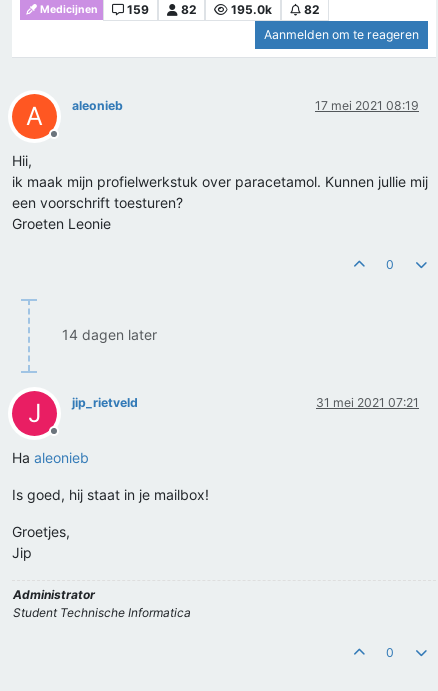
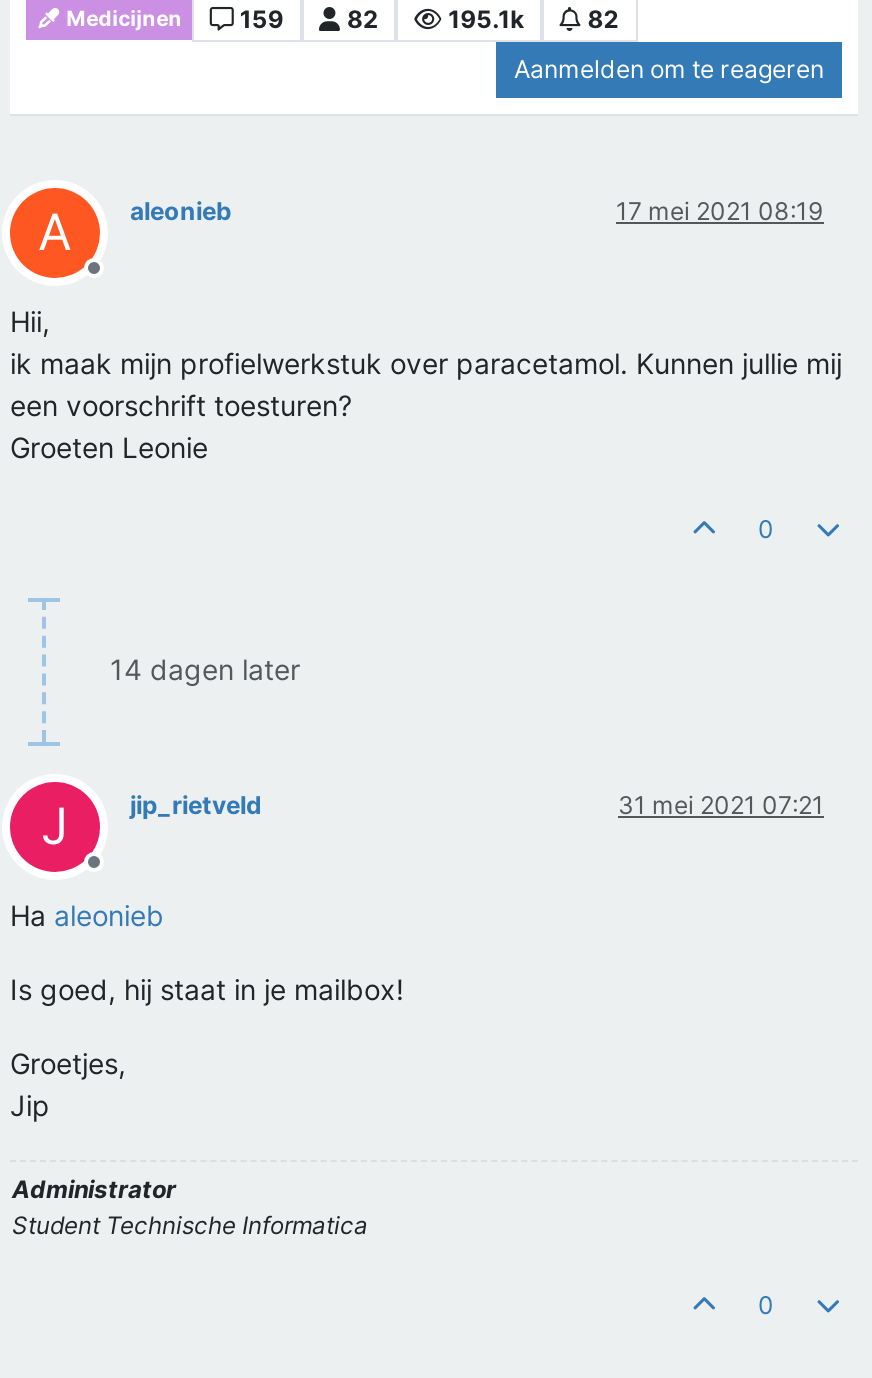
- 195.0k
+ 195.1k
